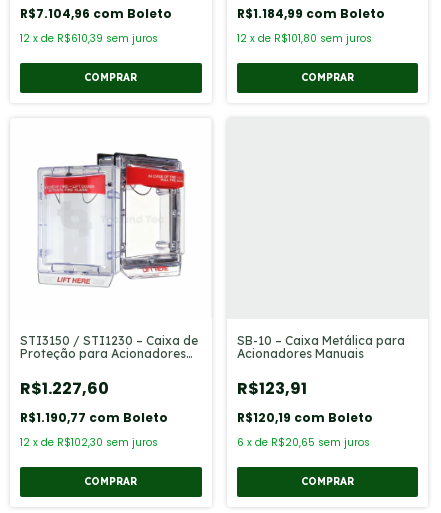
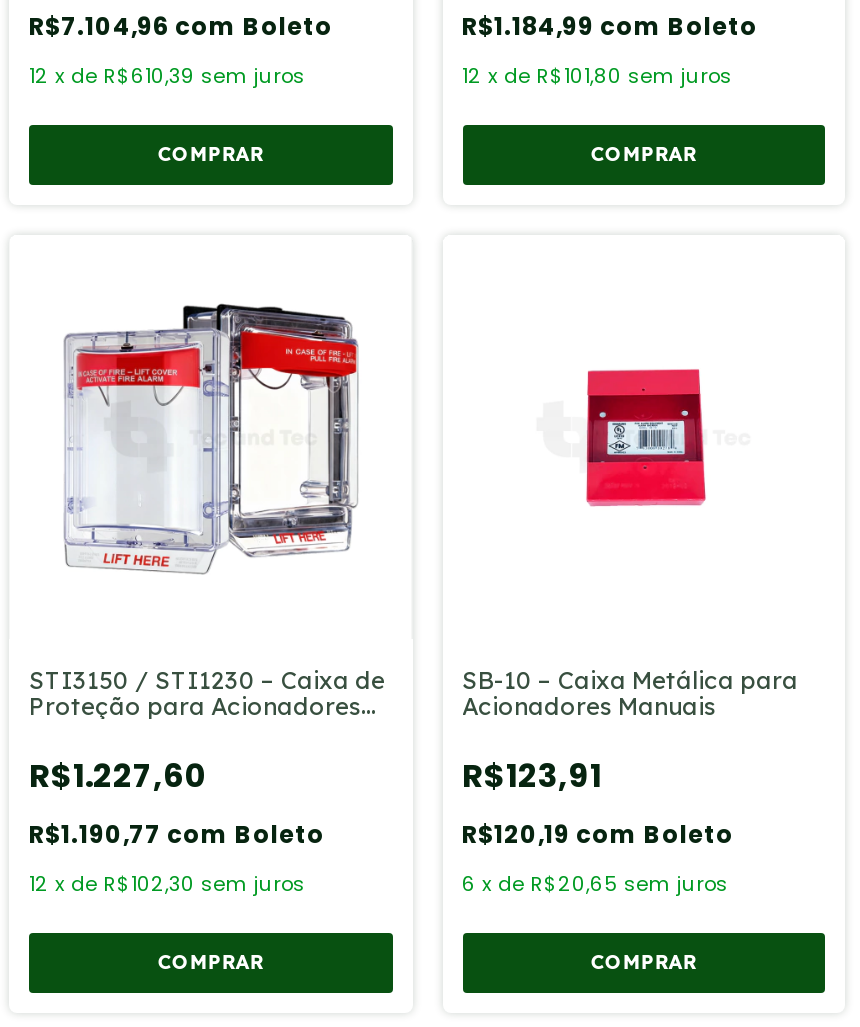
+ [image]
